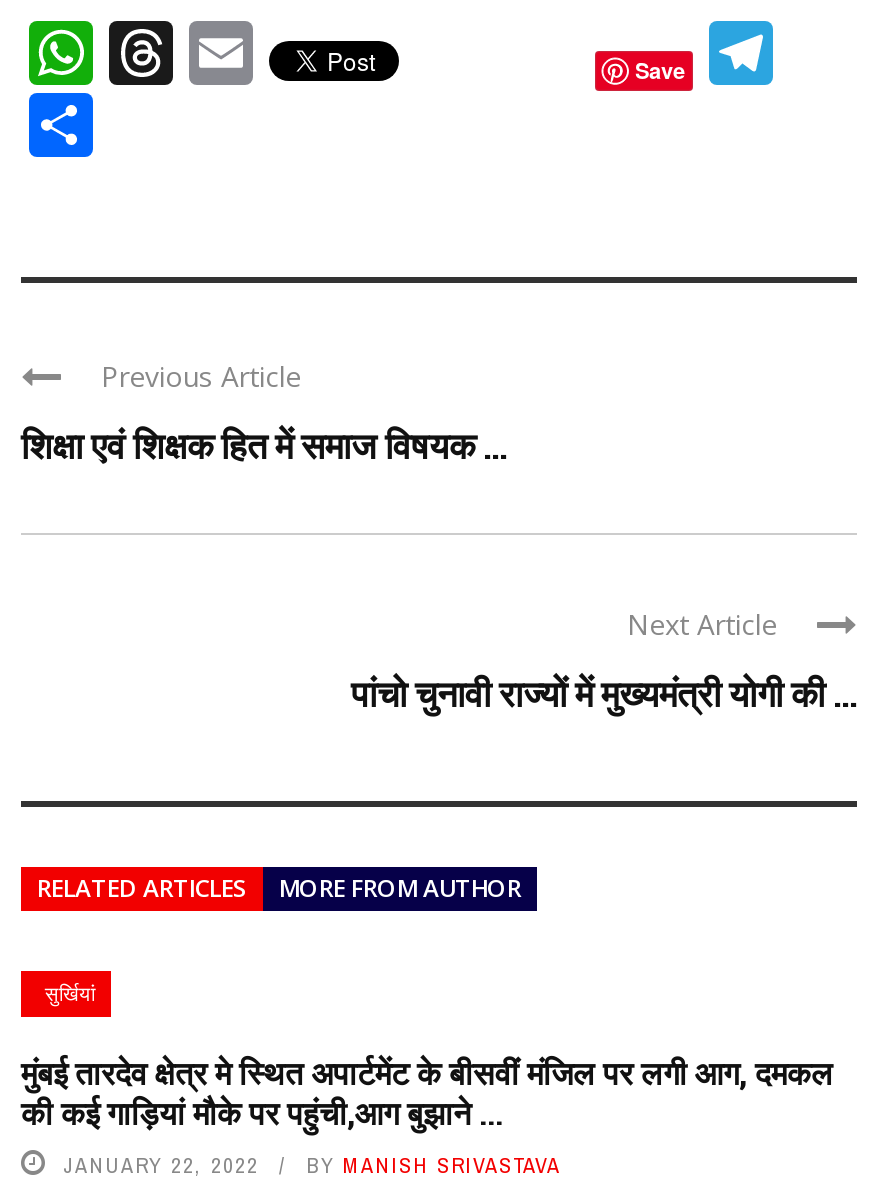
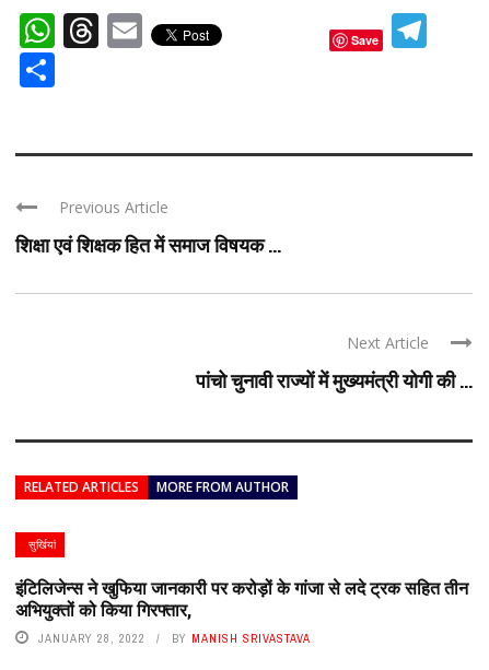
- मुंबई तारदेव क्षेत्र मे स्थित अपार्टमेंट के बीसवीं मंजिल पर लगी आग, दमकल
- की कई गाड़ियां मौके पर पहुंची,आग बुझाने ...
- JANUARY 22, 2022
+ इंटिलिजेन्स ने खुफिया जानकारी पर करोड़ों के गांजा से लदे ट्रक सहित तीन
+ अभियुक्तों को किया गिरफ्तार,
+ JANUARY 28, 2022
